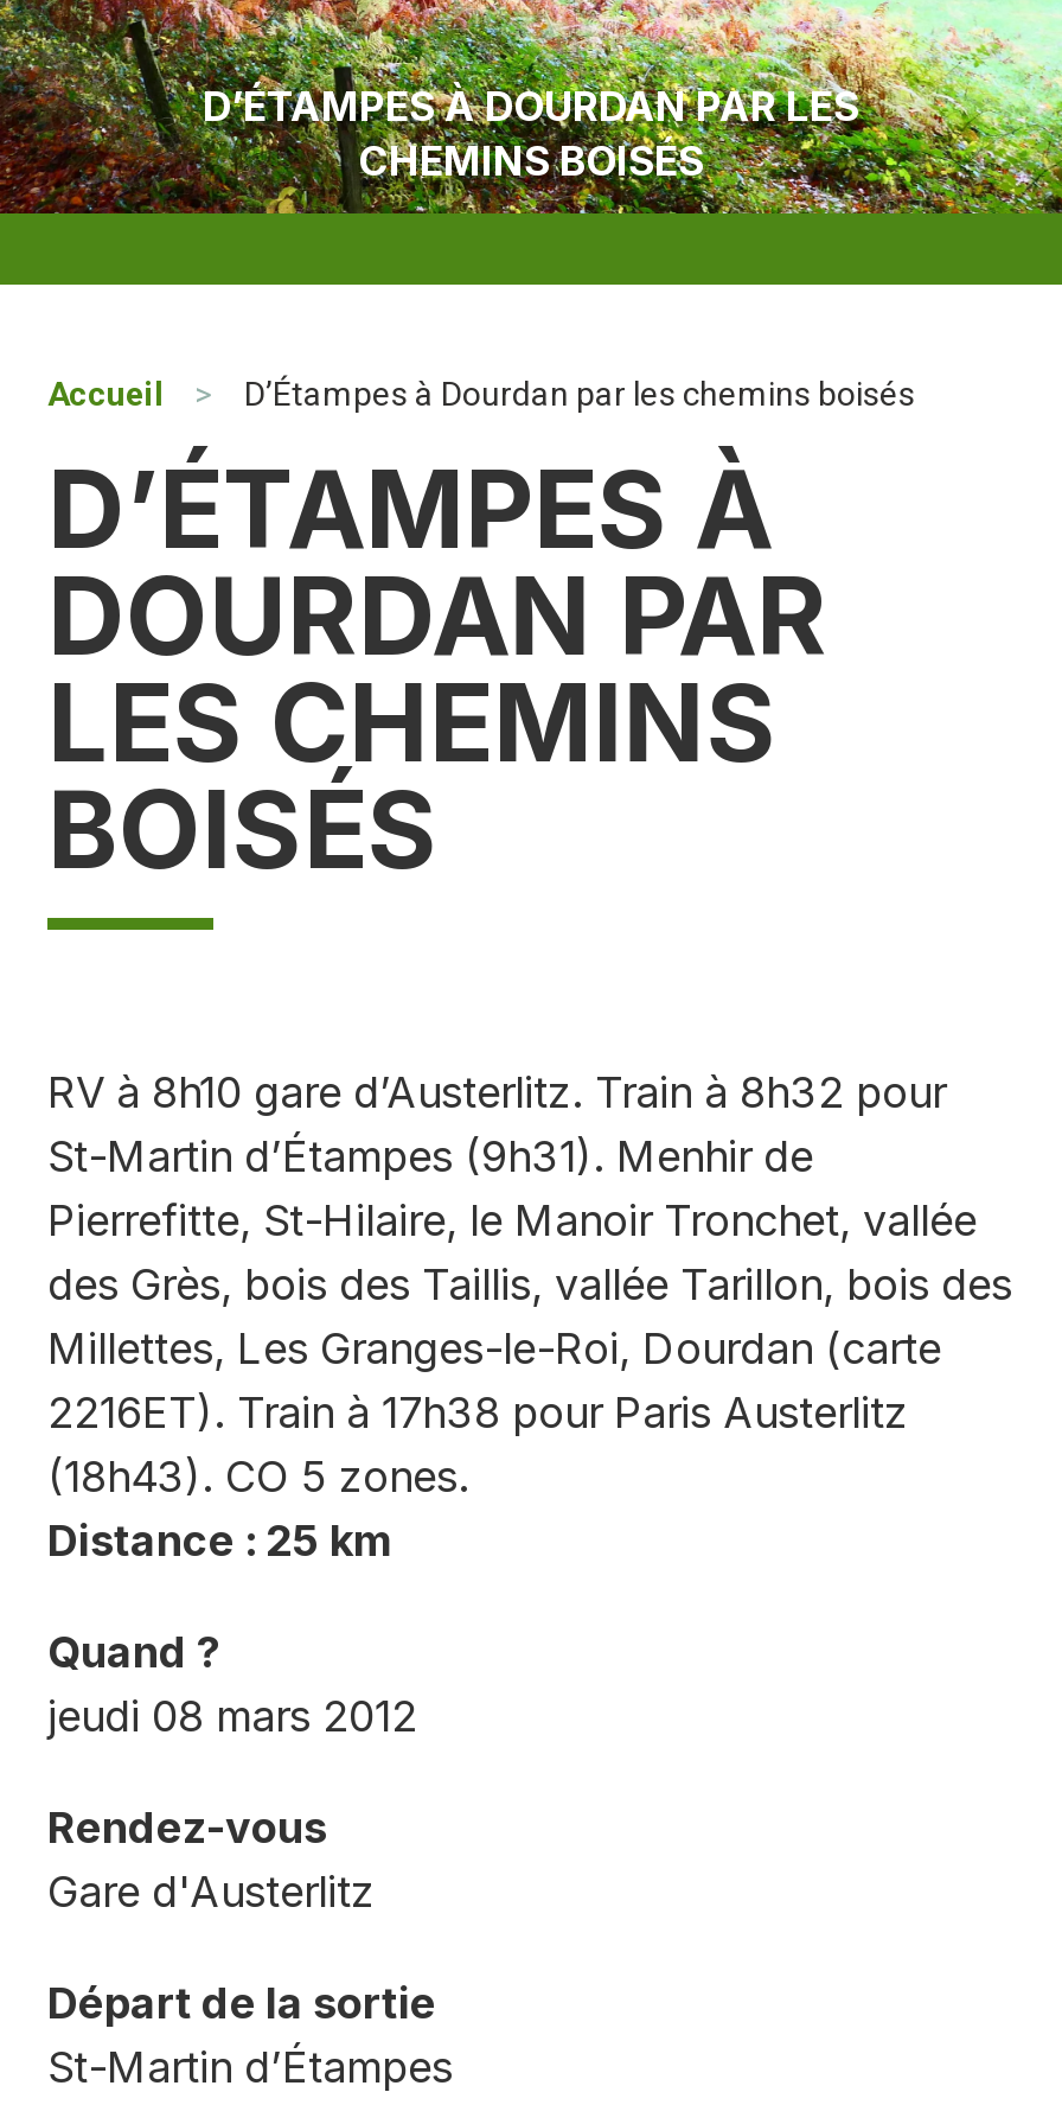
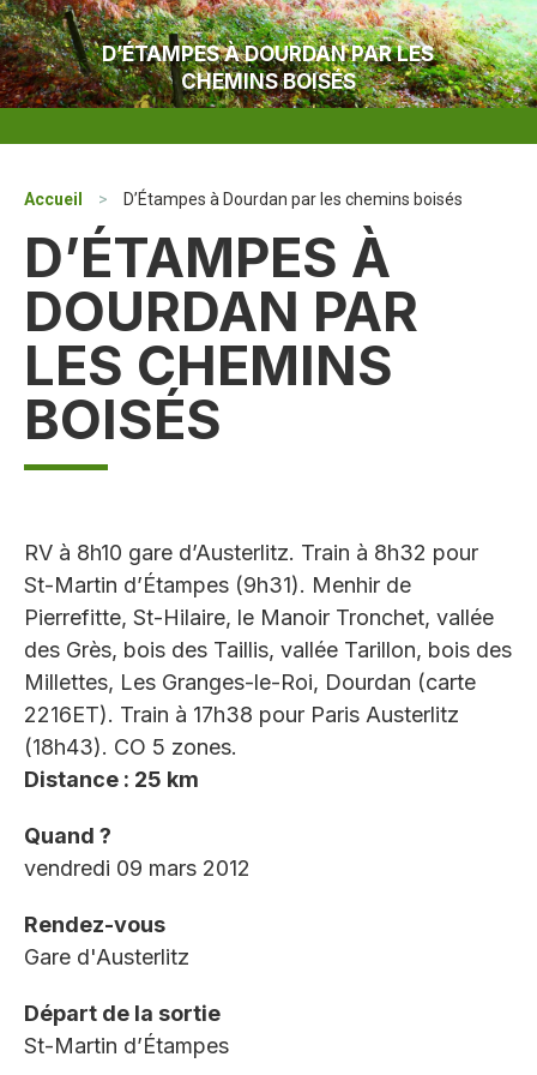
- jeudi 08 mars 2012
+ vendredi 09 mars 2012
